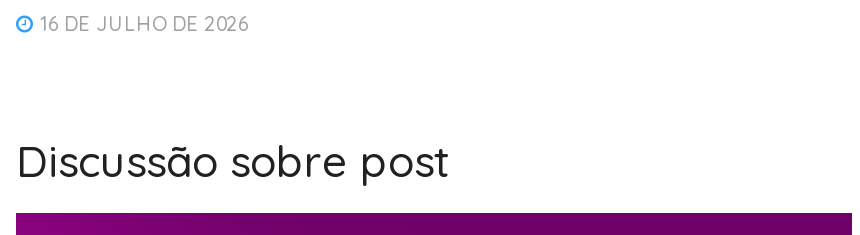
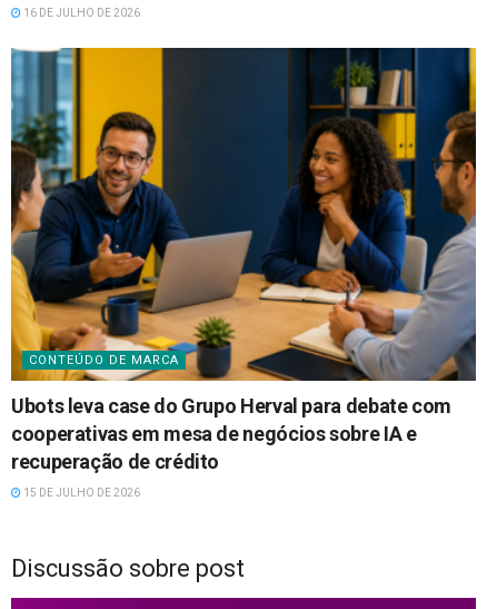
+ [image]
+ CONTEÚDO DE MARCA
+ Ubots leva case do Grupo Herval para debate com
+ cooperativas em mesa de negócios sobre IA e
+ recuperação de crédito
+ 15 DE JULHO DE 2026
